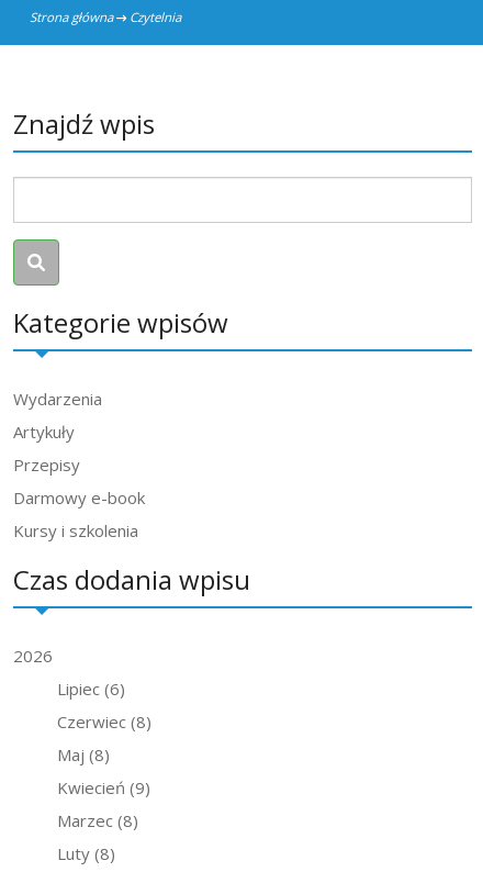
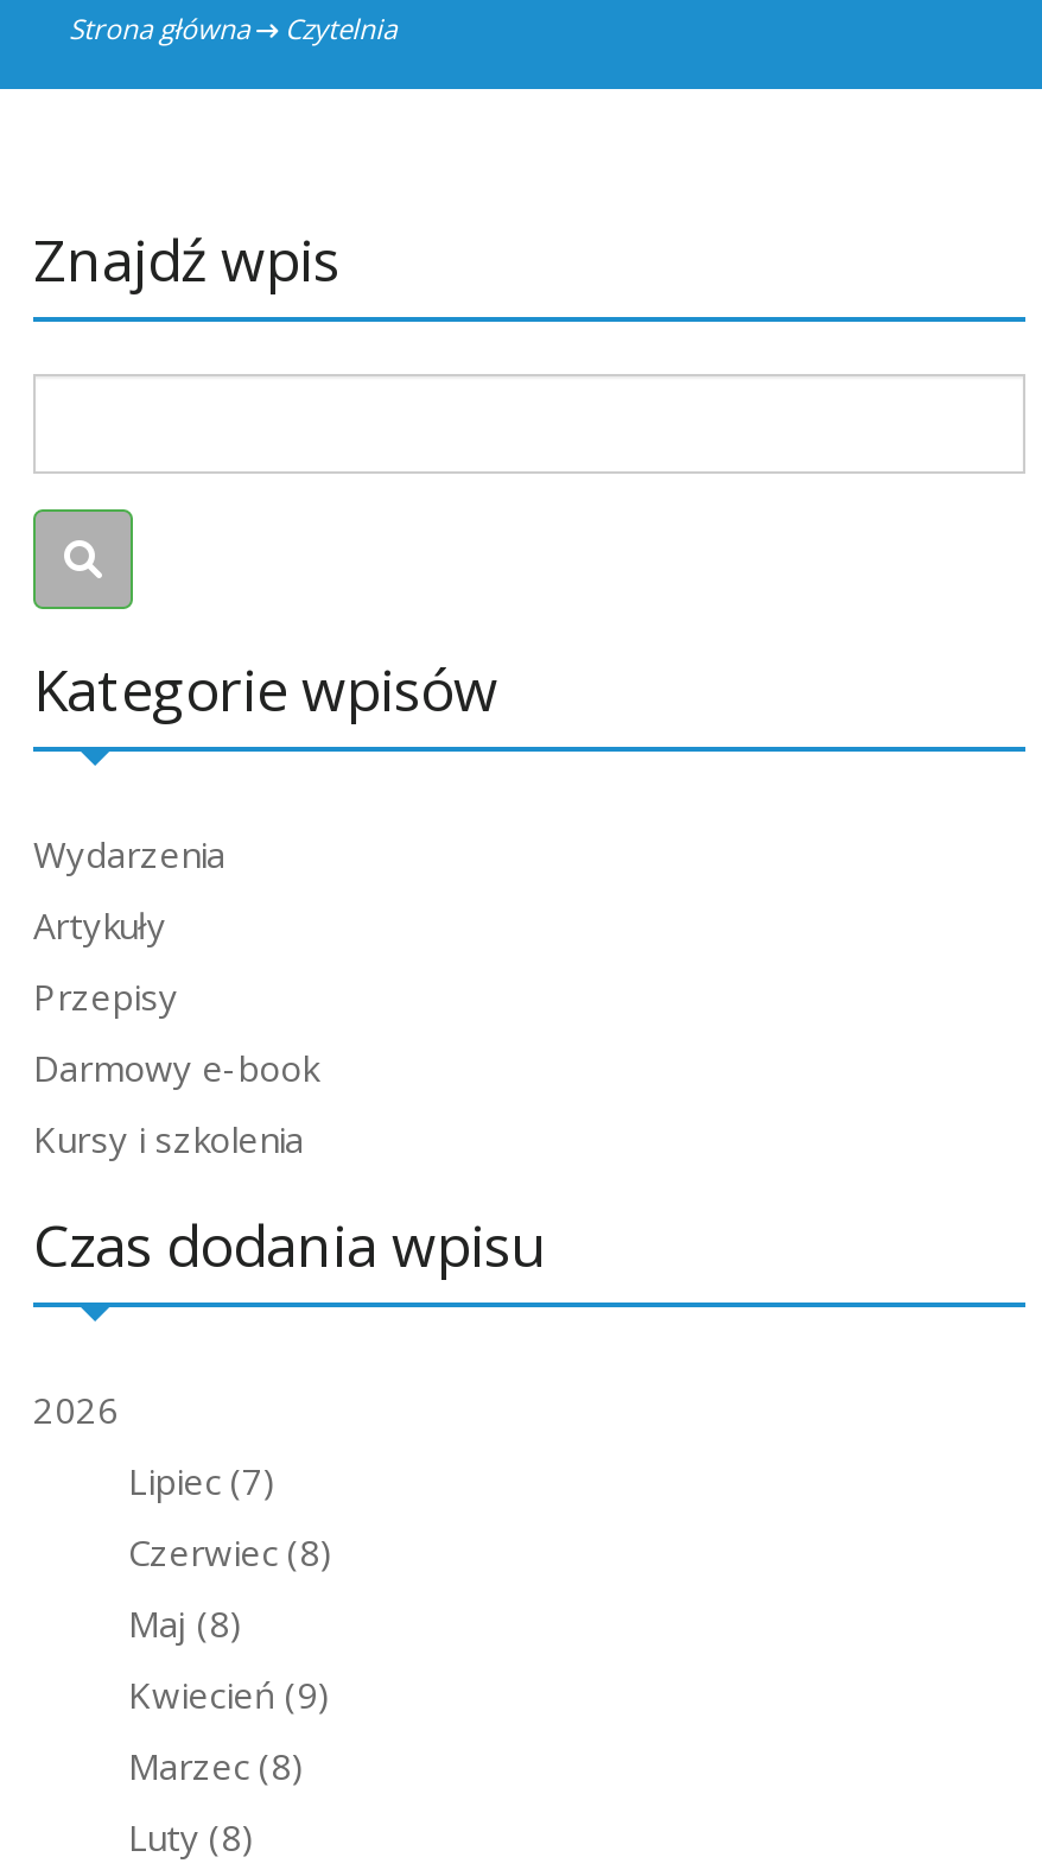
- Lipiec (6)
+ Lipiec (7)
